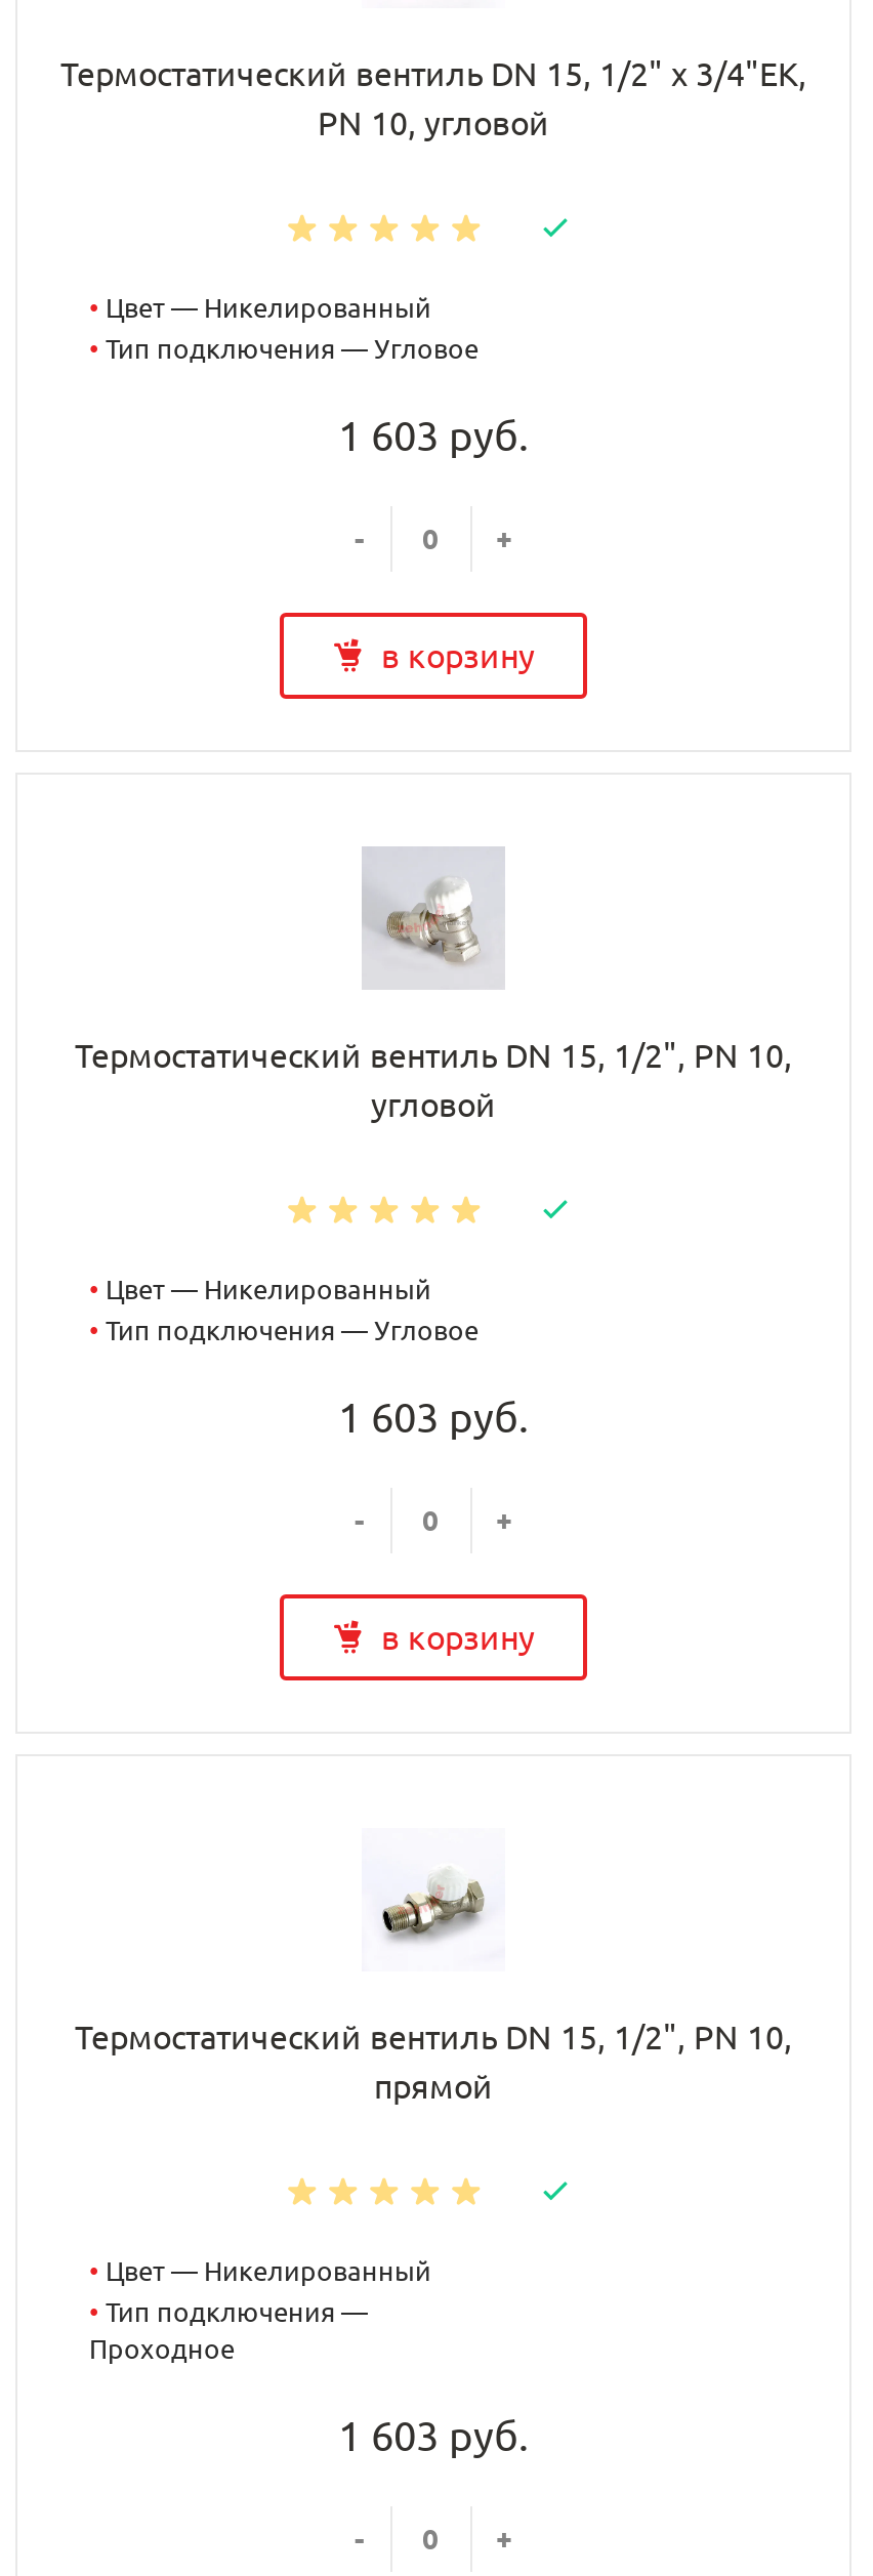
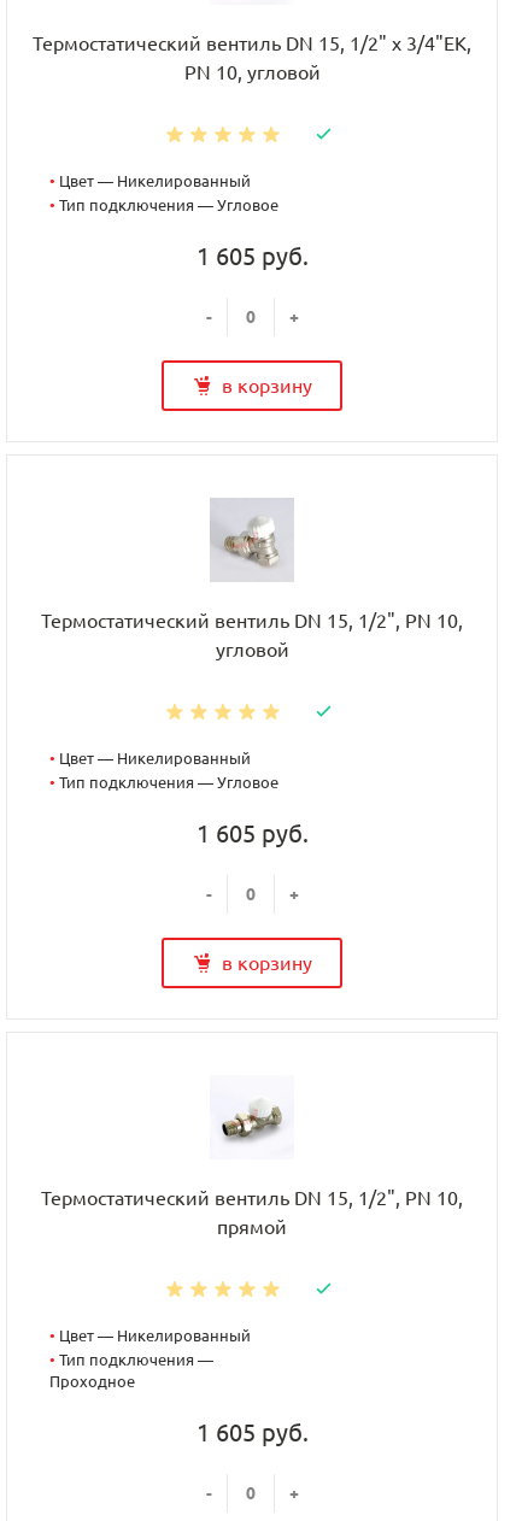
- 1 603 руб.
+ 1 605 руб.

- 1 603 руб.
+ 1 605 руб.

- 1 603 руб.
+ 1 605 руб.
